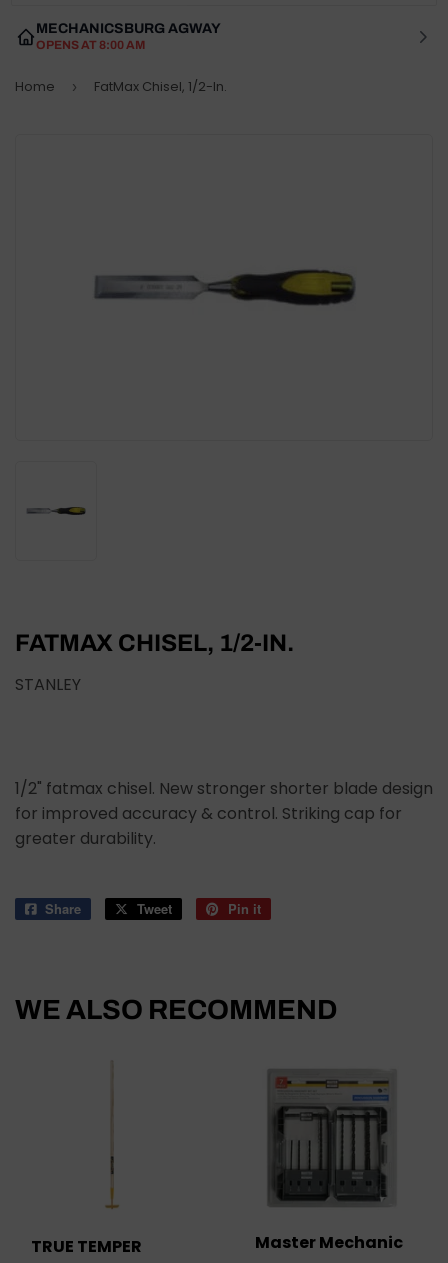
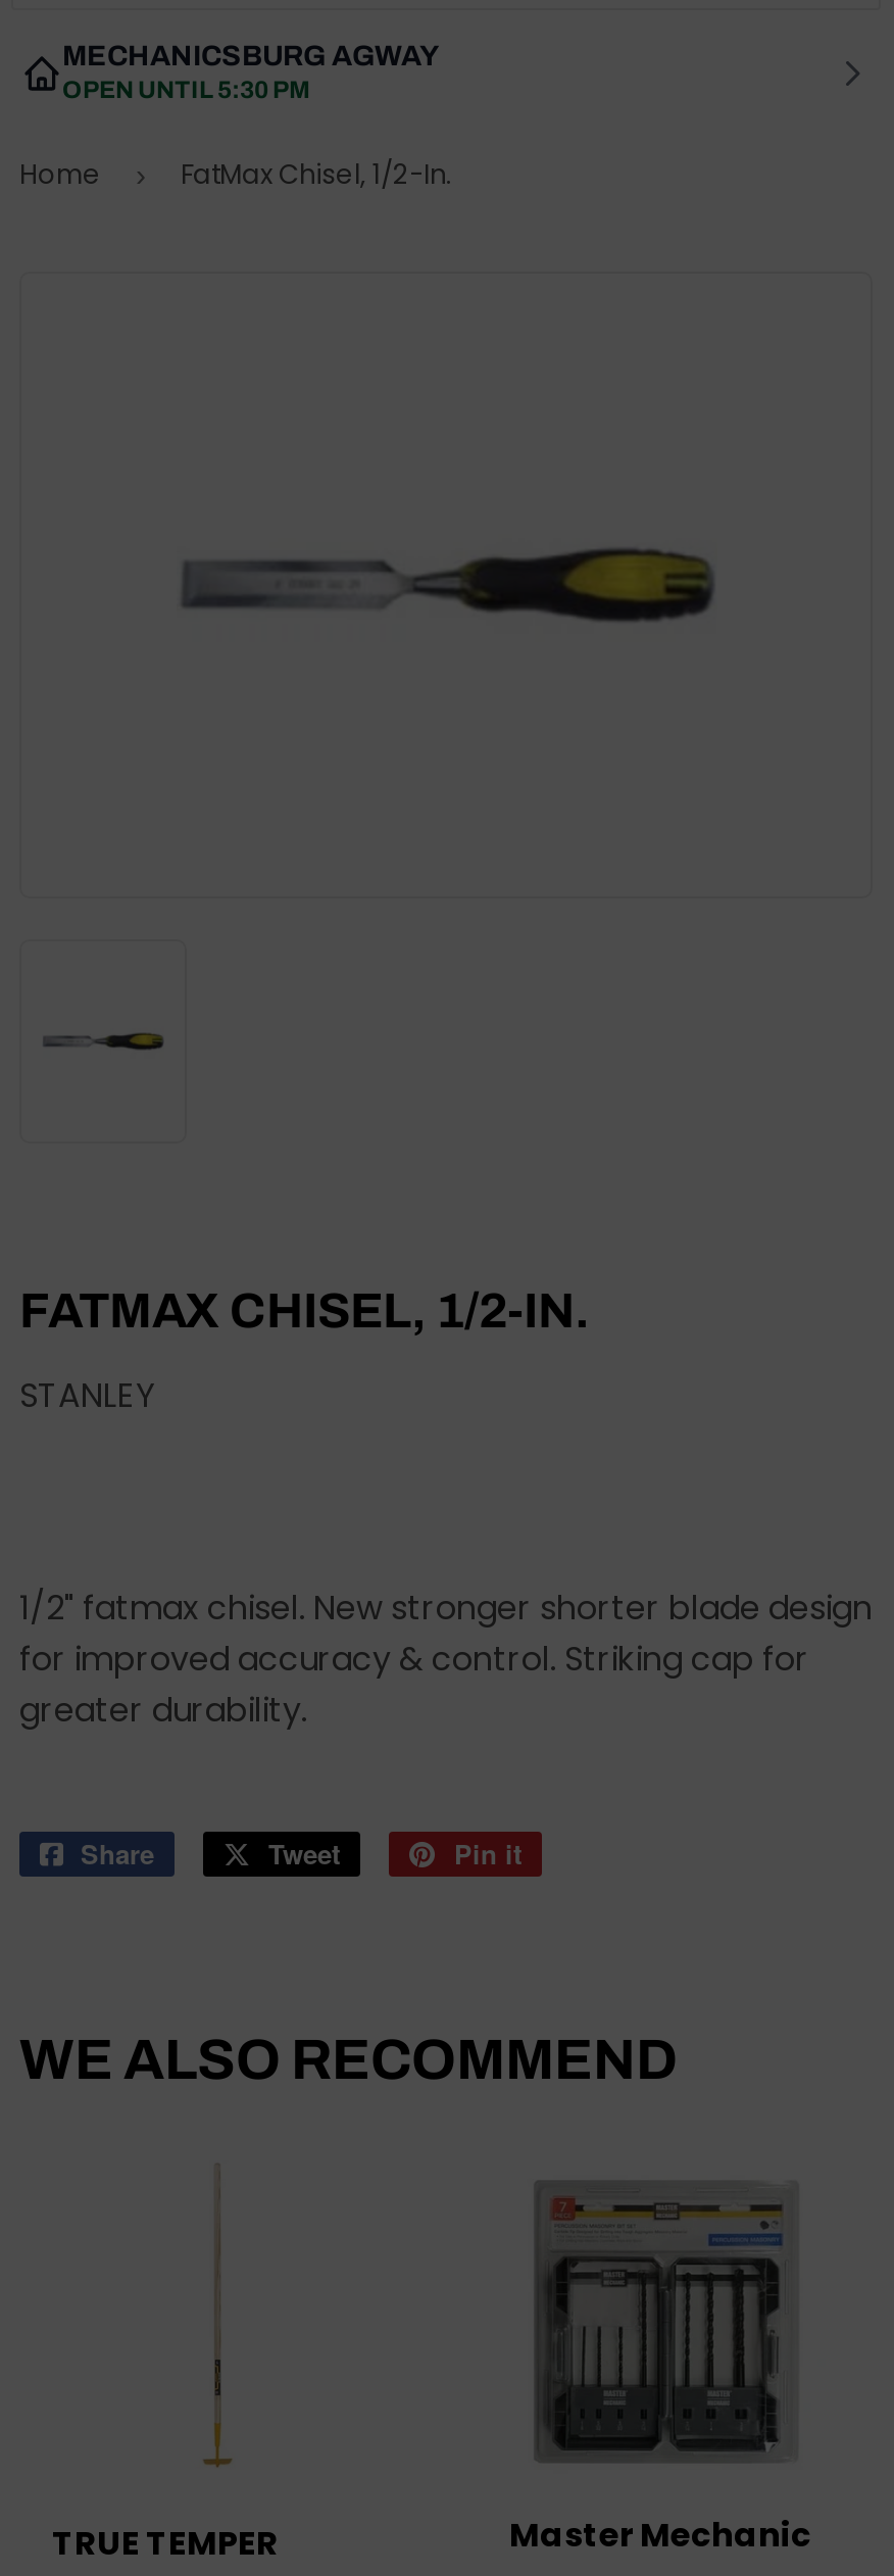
- OPENS AT 8:00 AM
+ OPEN UNTIL 5:30 PM
